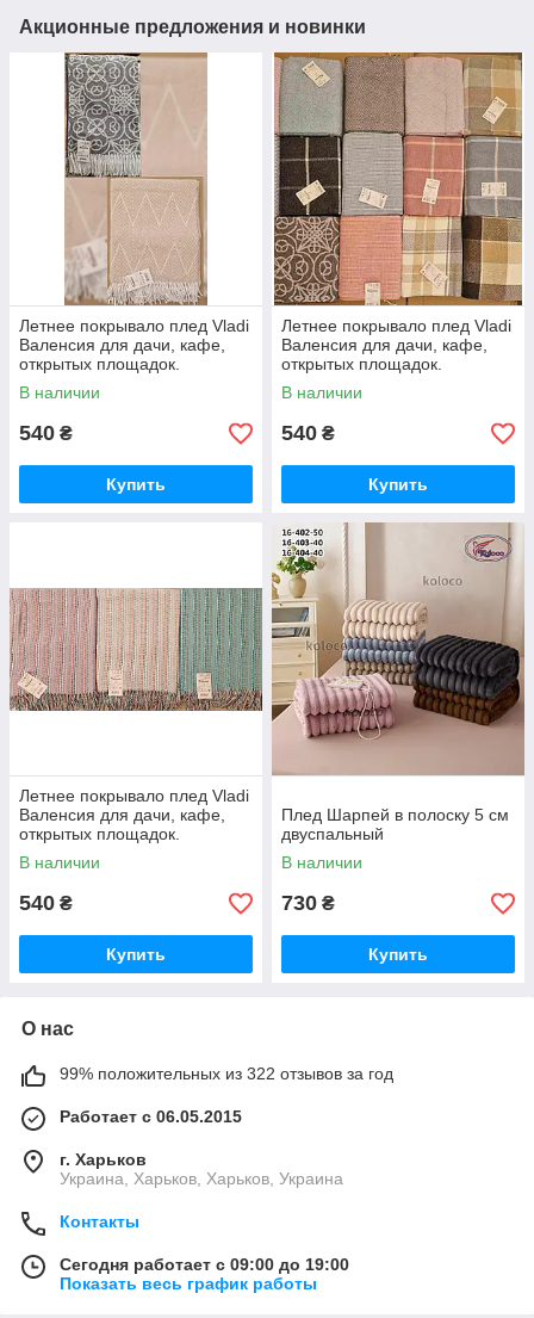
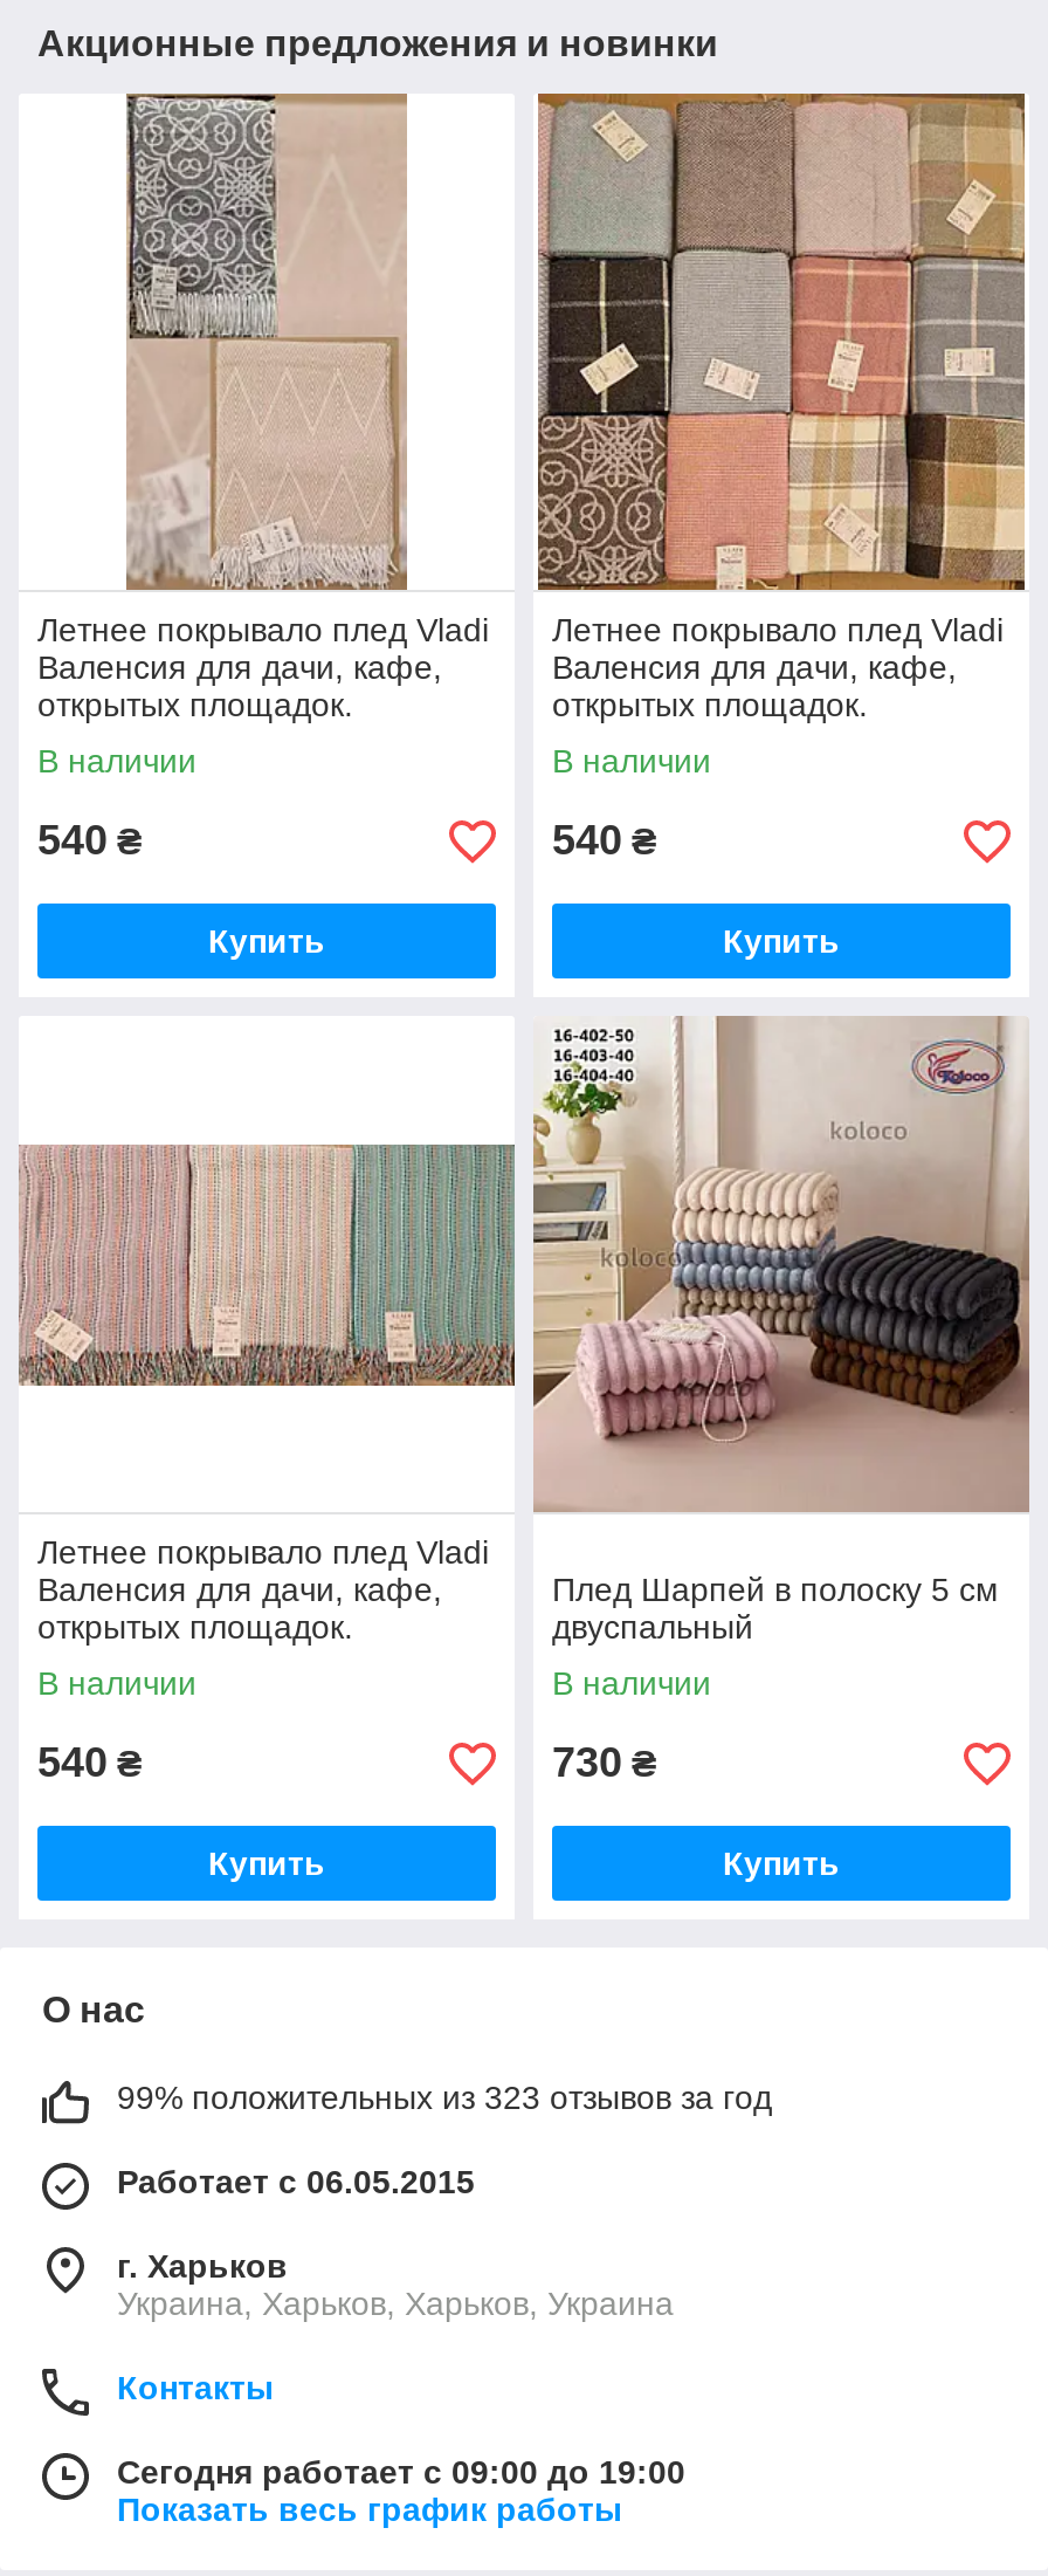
- 99% положительных из 322 отзывов за год
+ 99% положительных из 323 отзывов за год
